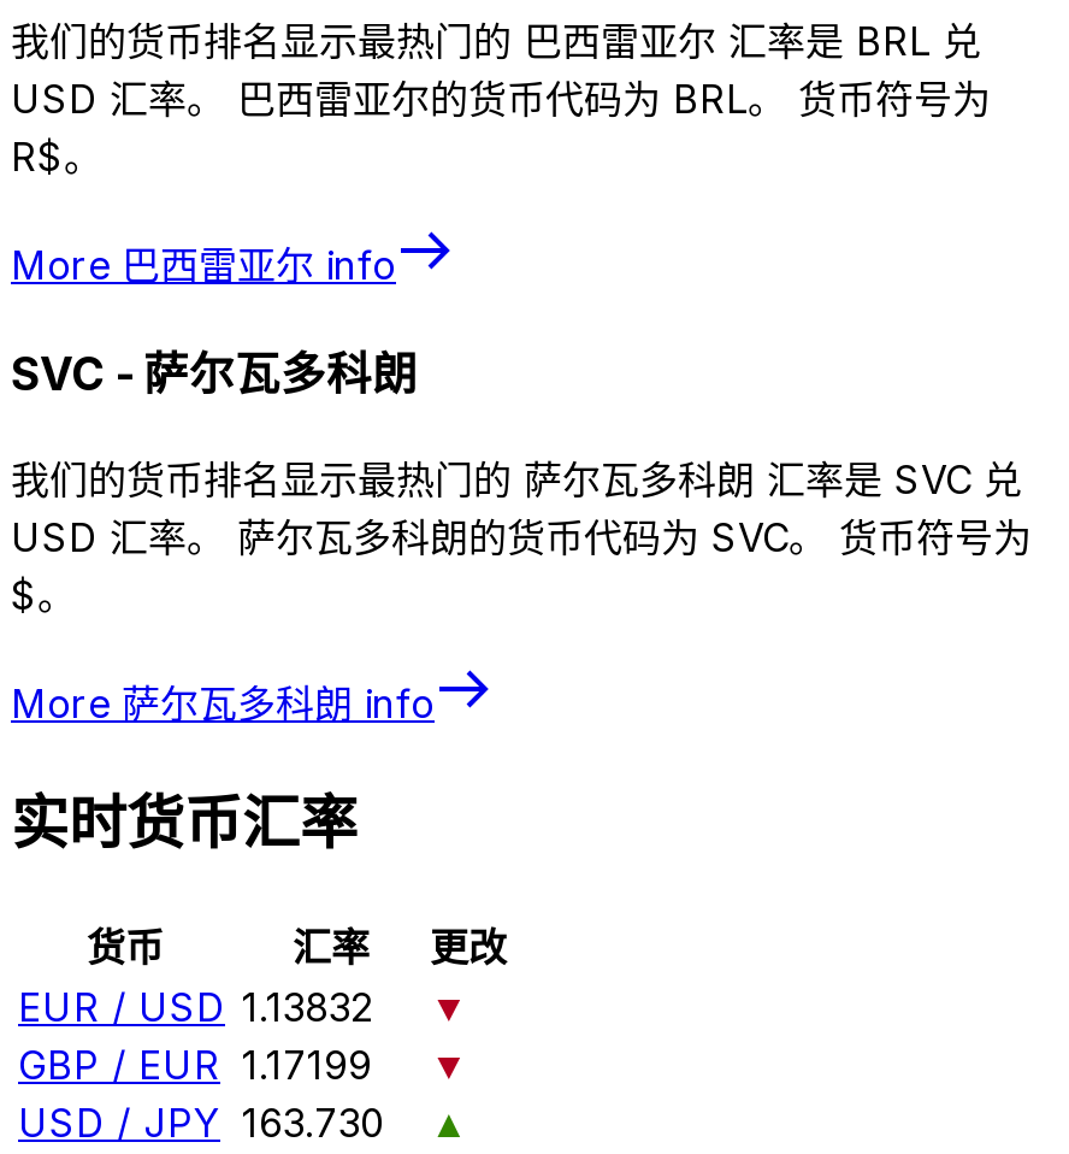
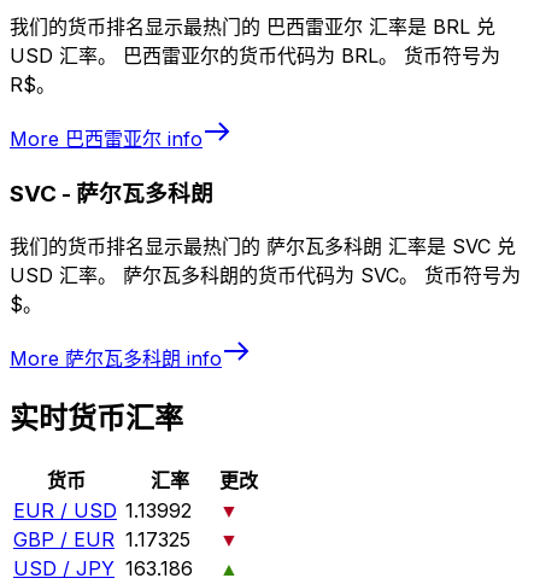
- EUR / USD 1.13832
+ EUR / USD 1.13992

- GBP / EUR 1.17199
+ GBP / EUR 1.17325

- USD / JPY 163.730
+ USD / JPY 163.186
